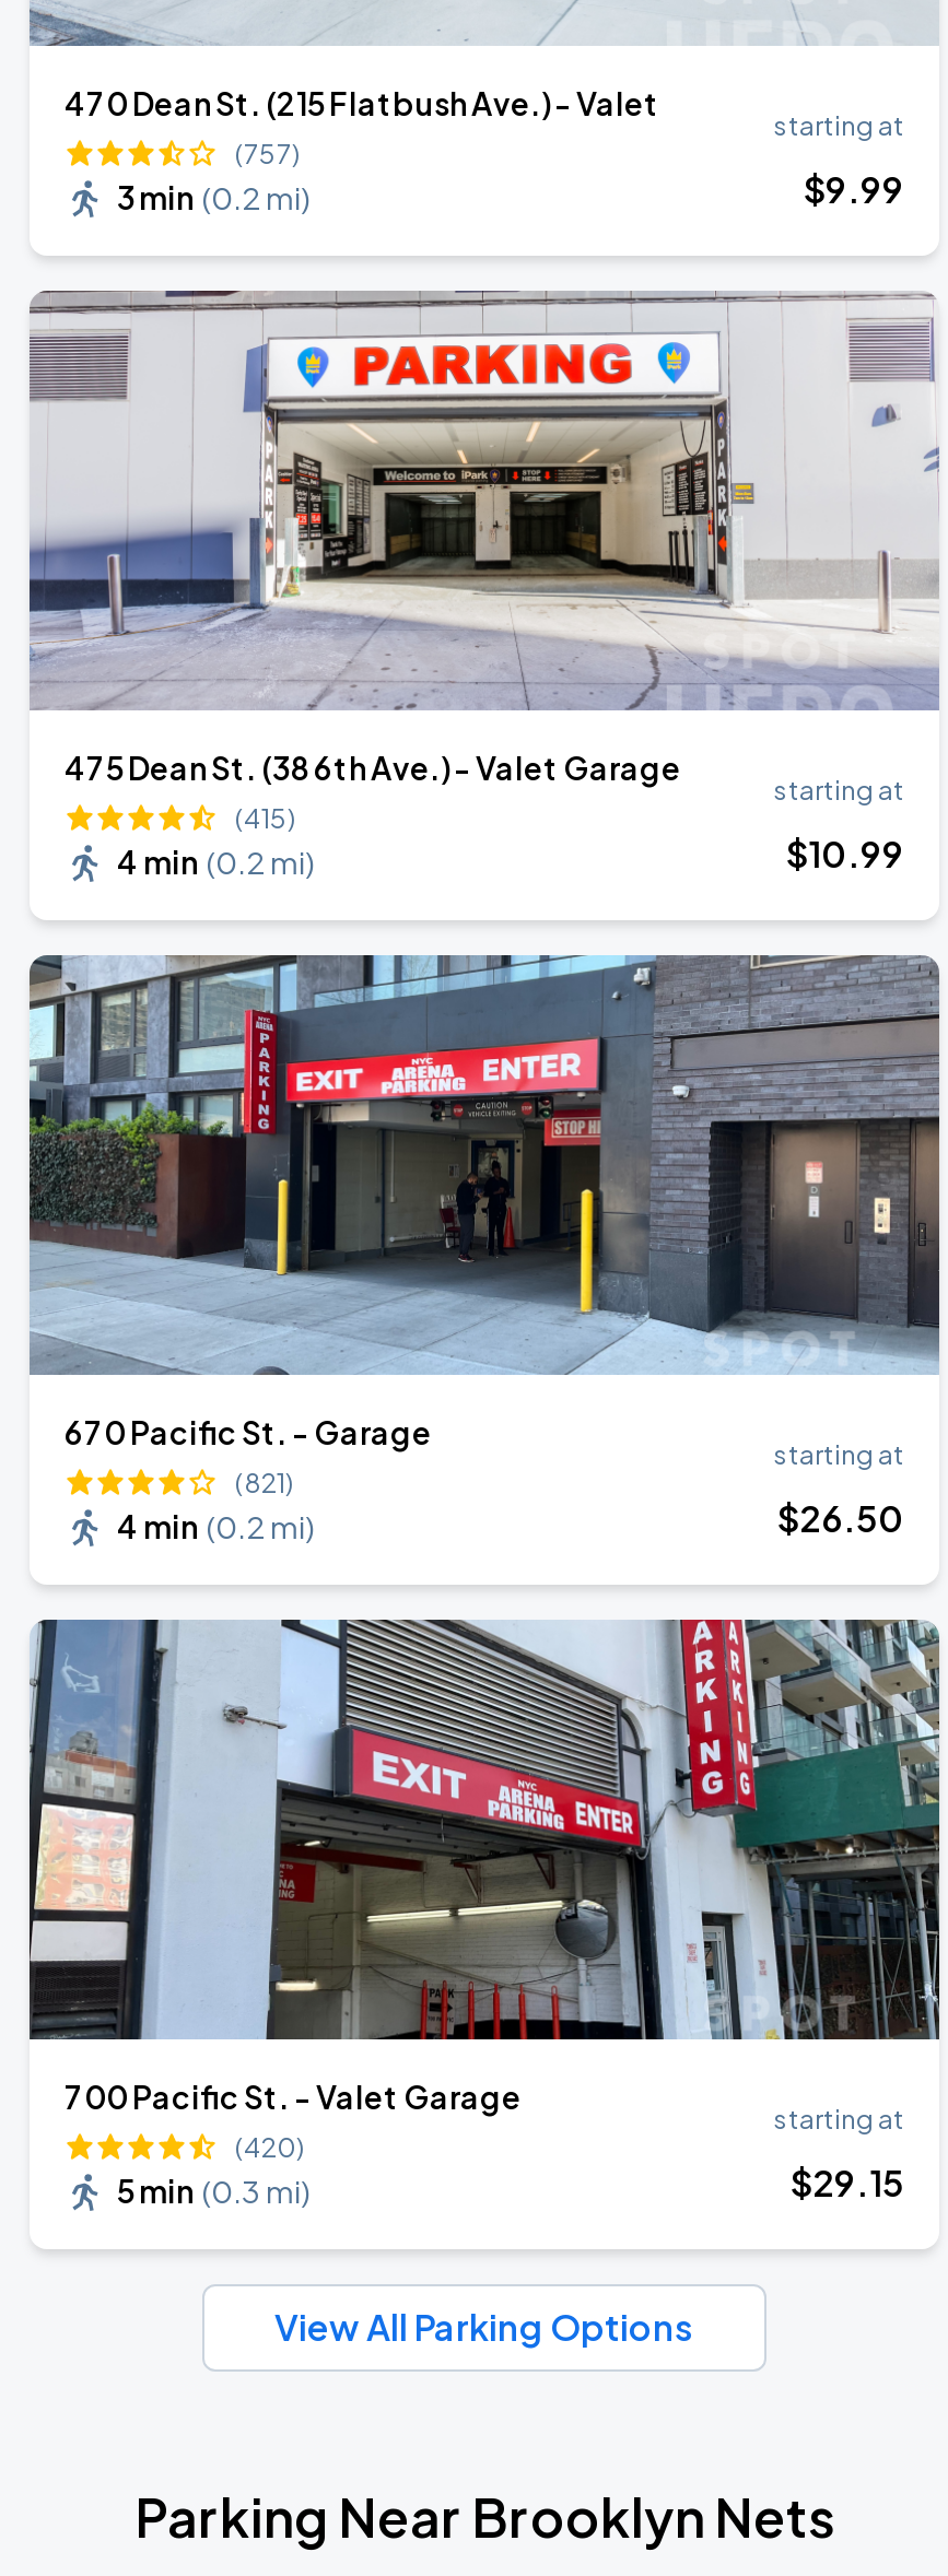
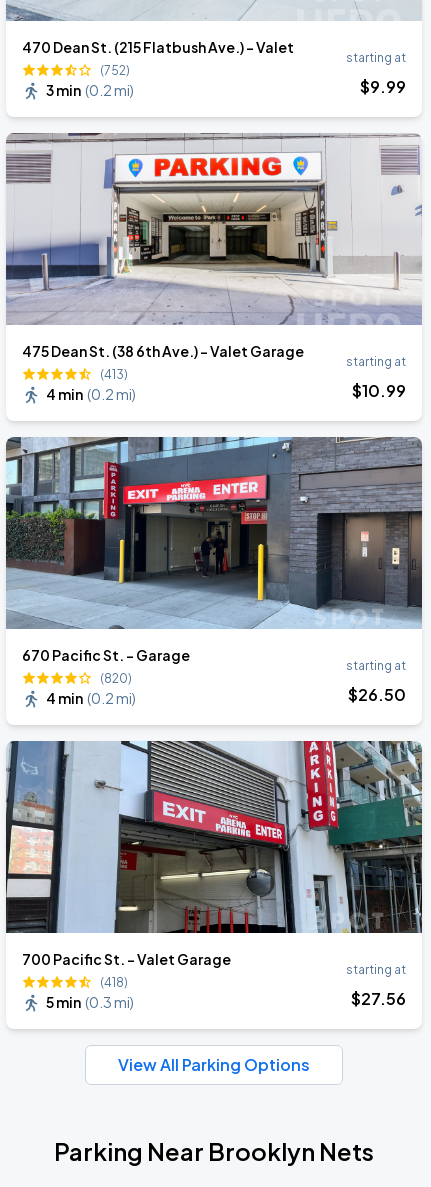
- (757)
+ (752)

- (415)
+ (413)

- (821)
+ (820)

- (420)
+ (418)

- $29.15
+ $27.56
